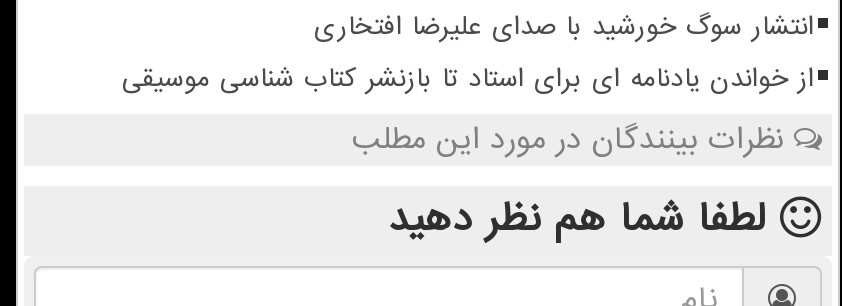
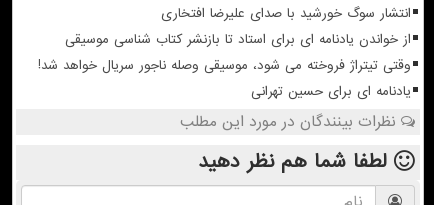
+ وقتی تیتراژ فروخته می شود، موسیقی وصله ناجور سریال خواهد شد!
+ یادنامه ای برای حسین تهرانی
